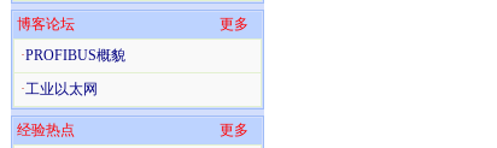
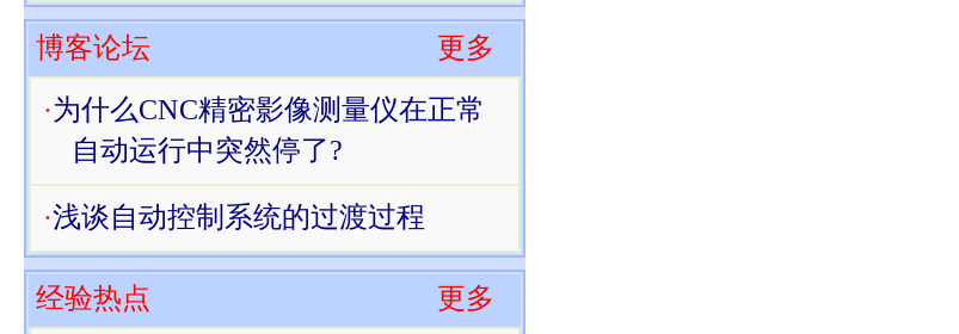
- · PROFIBUS概貌
+ ·为什么CNC精密影像测量仪在正常
+ 自动运行中突然停了?

- ·工业以太网
+ ·浅谈自动控制系统的过渡过程
